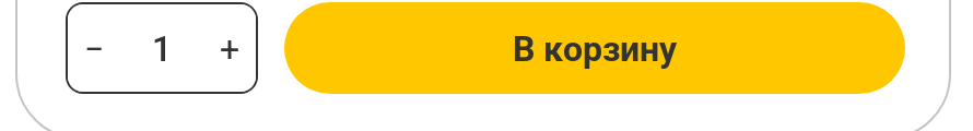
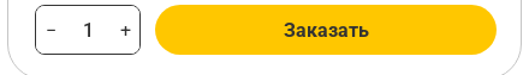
- В корзину
+ Заказать
